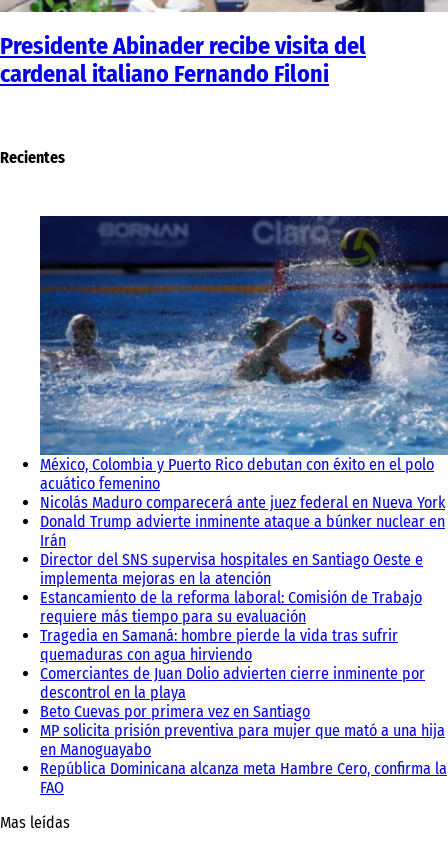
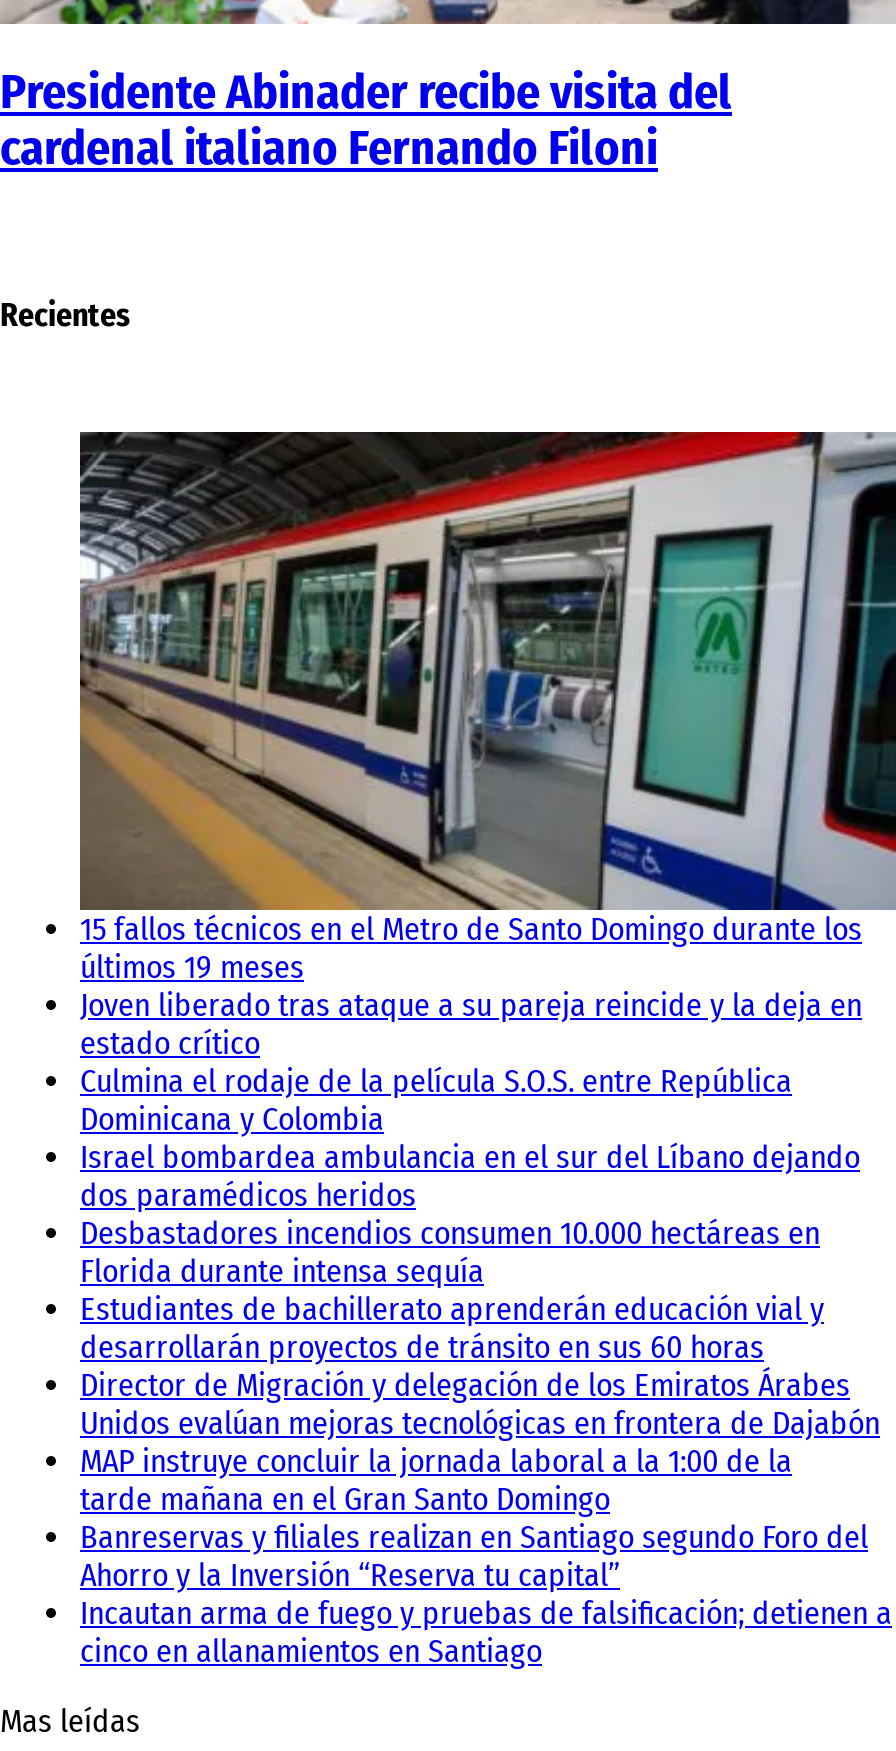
- [image]
- México, Colombia y Puerto Rico debutan con éxito en el polo
- acuático femenino
- Nicolás Maduro comparecerá ante juez federal en Nueva York
- Donald Trump advierte inminente ataque a búnker nuclear en
- Irán
- Director del SNS supervisa hospitales en Santiago Oeste e
- implementa mejoras en la atención
- Estancamiento de la reforma laboral: Comisión de Trabajo
- requiere más tiempo para su evaluación
- Tragedia en Samaná: hombre pierde la vida tras sufrir
- quemaduras con agua hirviendo
- Comerciantes de Juan Dolio advierten cierre inminente por
- descontrol en la playa
- Beto Cuevas por primera vez en Santiago
- MP solicita prisión preventiva para mujer que mató a una hija
- en Manoguayabo
- República Dominicana alcanza meta Hambre Cero, confirma la
- FAO
+ [image]
+ 15 fallos técnicos en el Metro de Santo Domingo durante los
+ últimos 19 meses
+ Joven liberado tras ataque a su pareja reincide y la deja en
+ estado crítico
+ Culmina el rodaje de la película S.O.S. entre República
+ Dominicana y Colombia
+ Israel bombardea ambulancia en el sur del Líbano dejando
+ dos paramédicos heridos
+ Desbastadores incendios consumen 10.000 hectáreas en
+ Florida durante intensa sequía
+ Estudiantes de bachillerato aprenderán educación vial y
+ desarrollarán proyectos de tránsito en sus 60 horas
+ Director de Migración y delegación de los Emiratos Árabes
+ Unidos evalúan mejoras tecnológicas en frontera de Dajabón
+ MAP instruye concluir la jornada laboral a la 1:00 de la
+ tarde mañana en el Gran Santo Domingo
+ Banreservas y filiales realizan en Santiago segundo Foro del
+ Ahorro y la Inversión “Reserva tu capital”
+ Incautan arma de fuego y pruebas de falsificación; detienen a
+ cinco en allanamientos en Santiago
